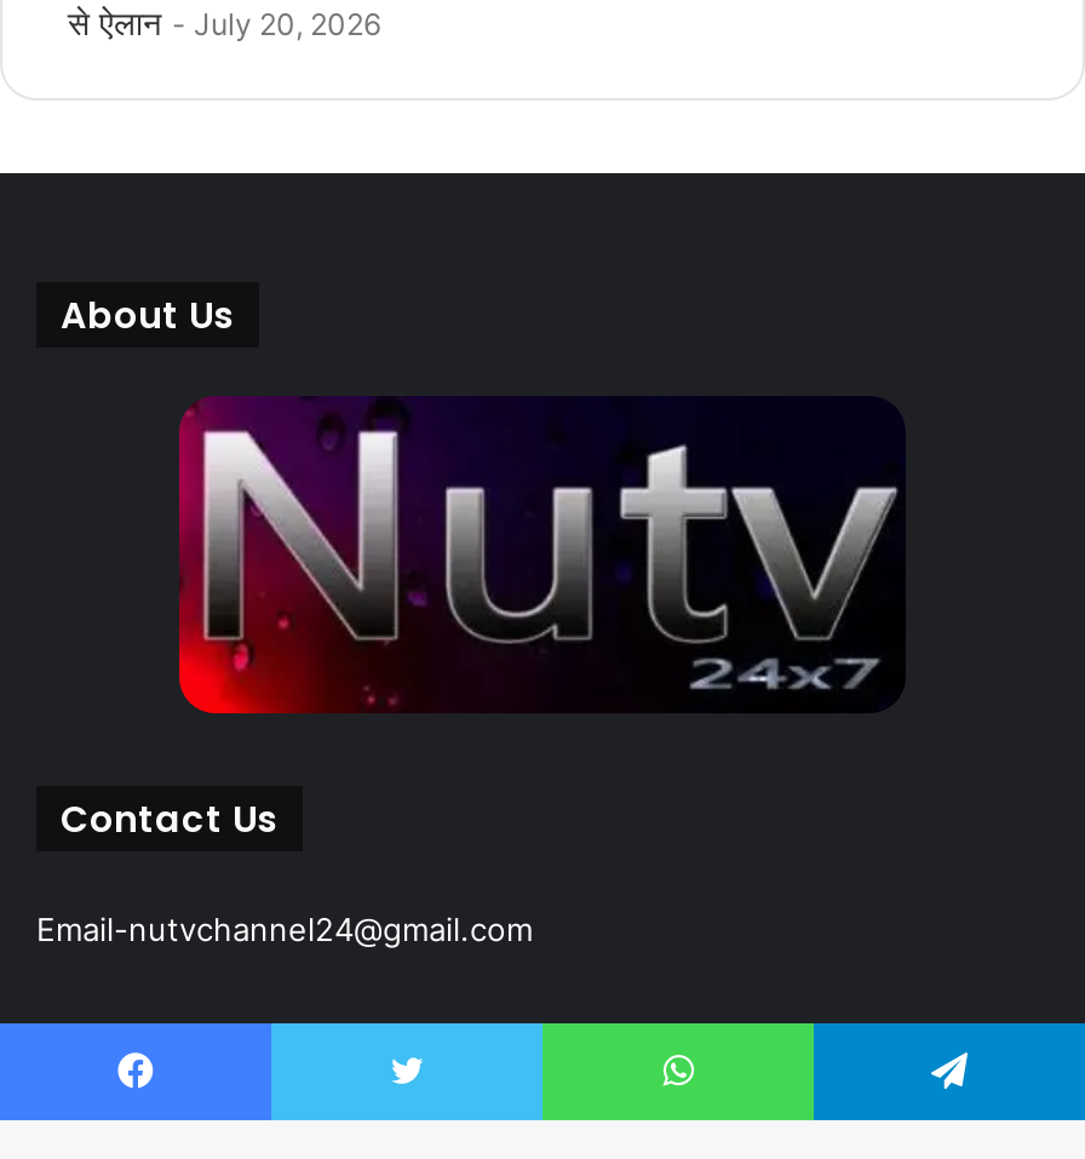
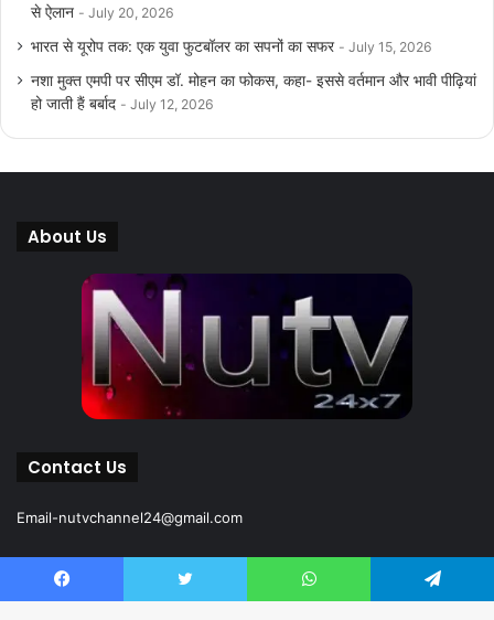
+ भारत से यूरोप तक: एक युवा फुटबॉलर का सपनों का सफर
+ July 15, 2026
+ नशा मुक्त एमपी पर सीएम डॉ. मोहन का फोकस, कहा- इससे वर्तमान और भावी पीढ़ियां
+ हो जाती हैं बर्बाद
+ July 12, 2026
